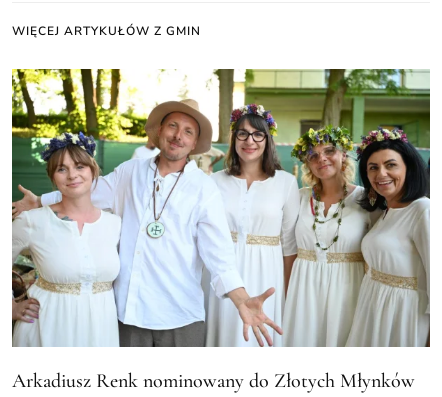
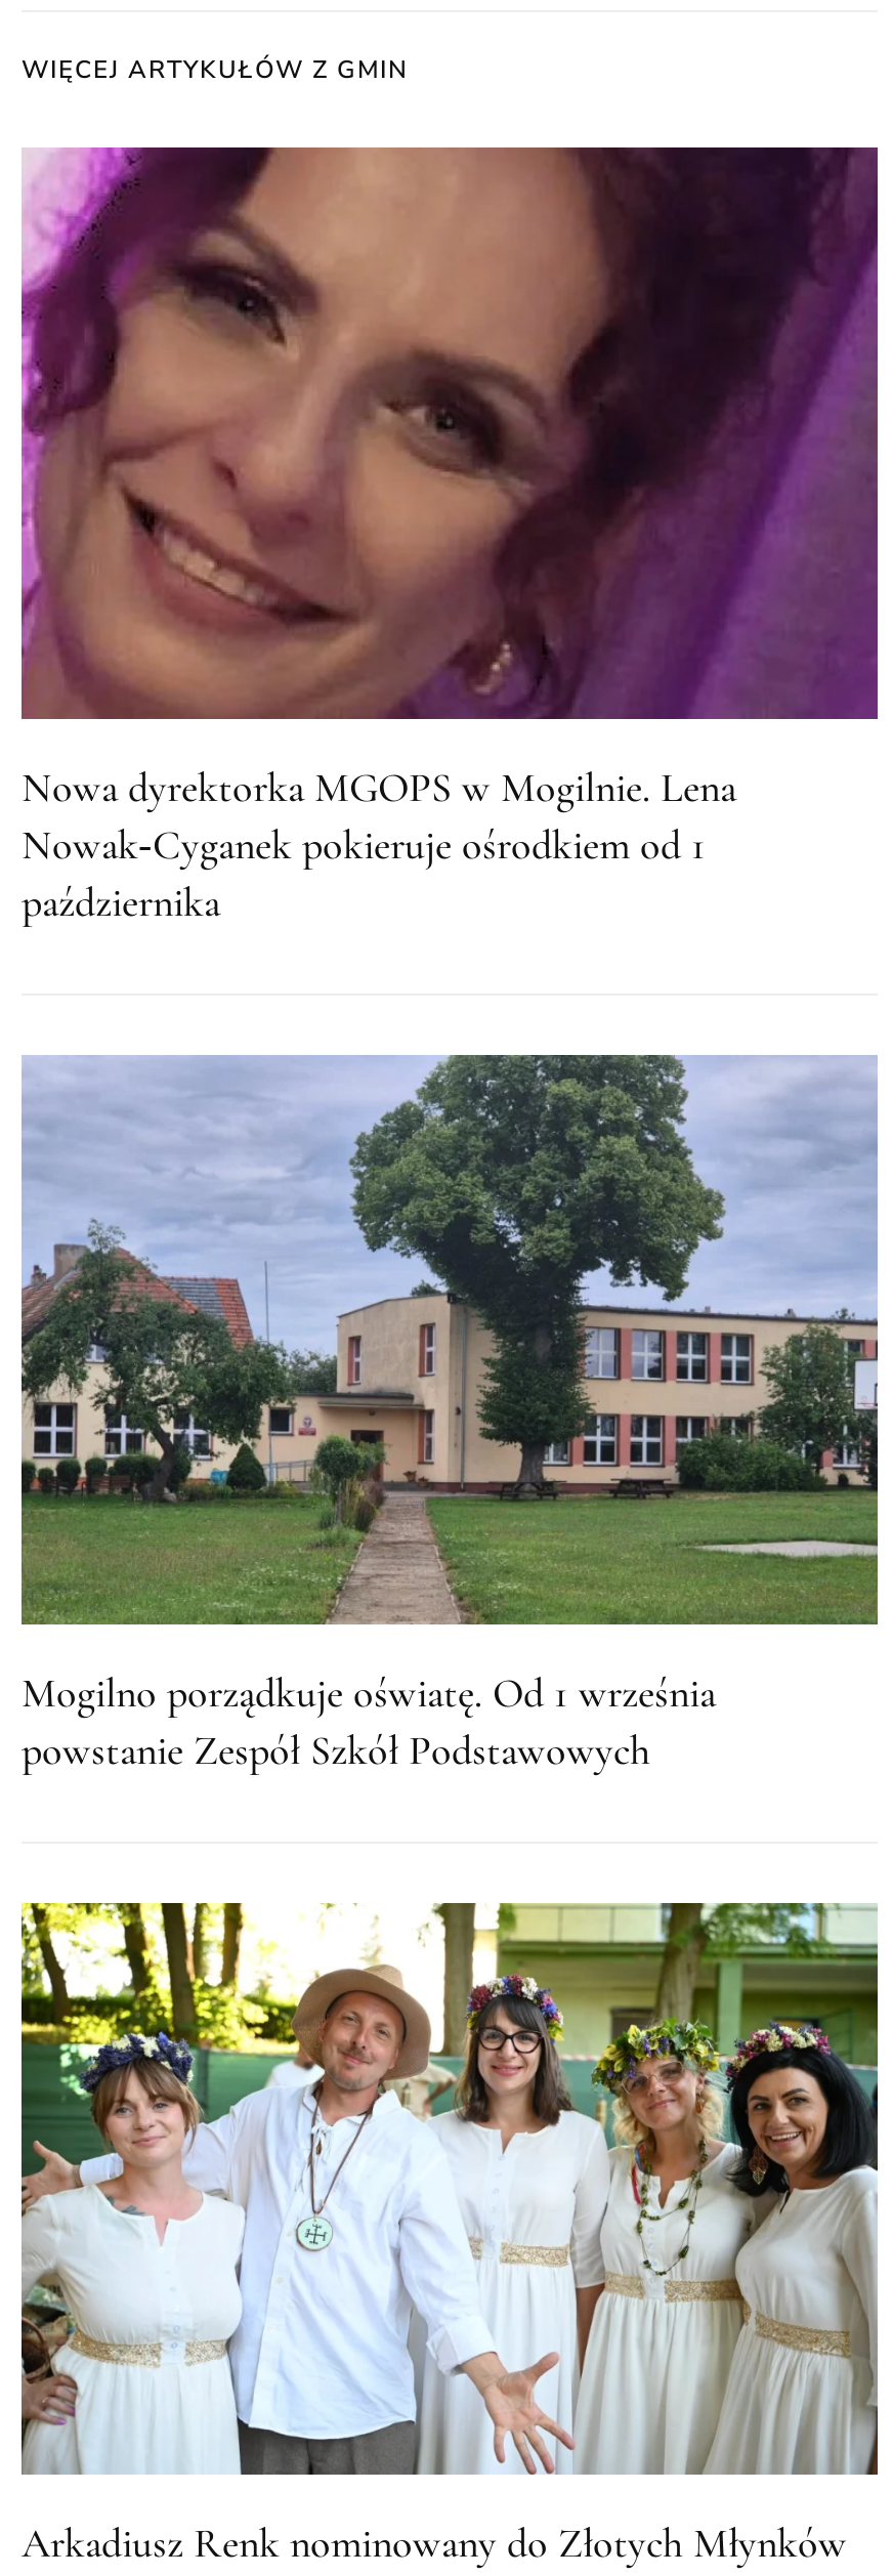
+ [image]
+ Nowa dyrektorka MGOPS w Mogilnie. Lena
+ Nowak‑Cyganek pokieruje ośrodkiem od 1
+ października

+ [image]
+ Mogilno porządkuje oświatę. Od 1 września
+ powstanie Zespół Szkół Podstawowych
